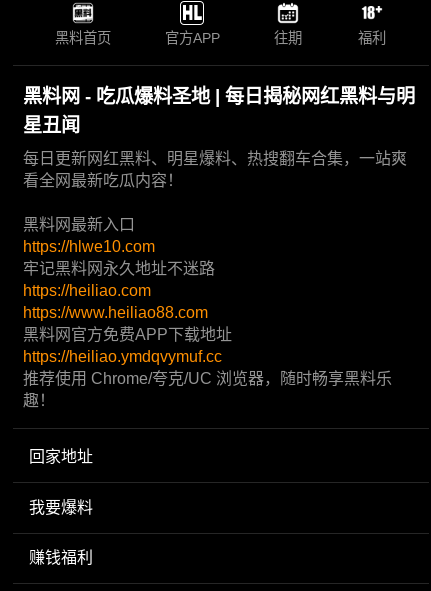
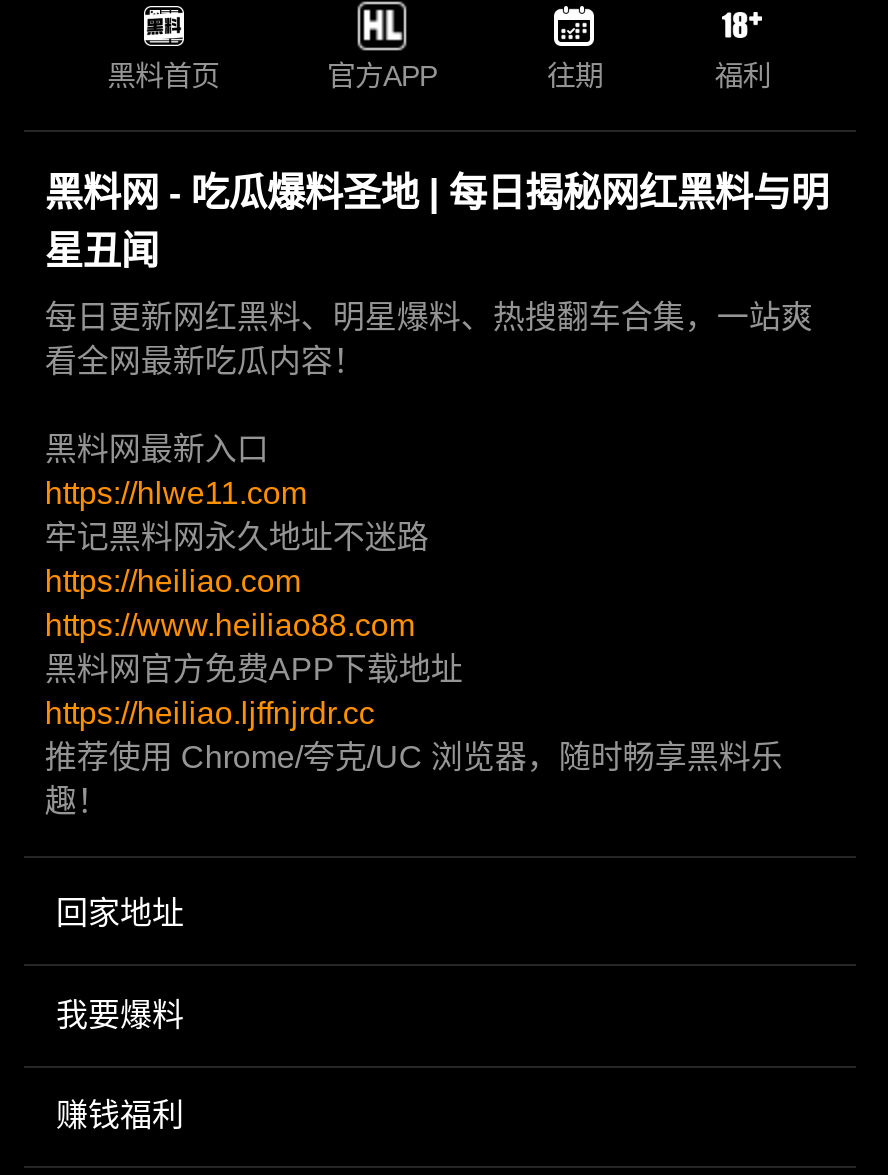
- https://hlwe10.com
+ https://hlwe11.com

- https://heiliao.ymdqvymuf.cc
+ https://heiliao.ljffnjrdr.cc
